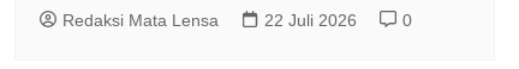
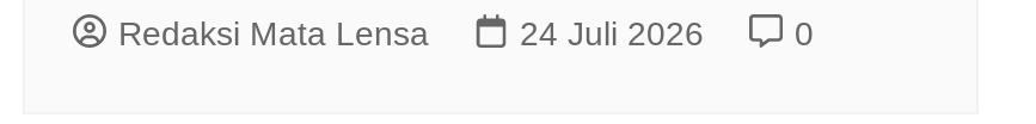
- 22 Juli 2026
+ 24 Juli 2026
